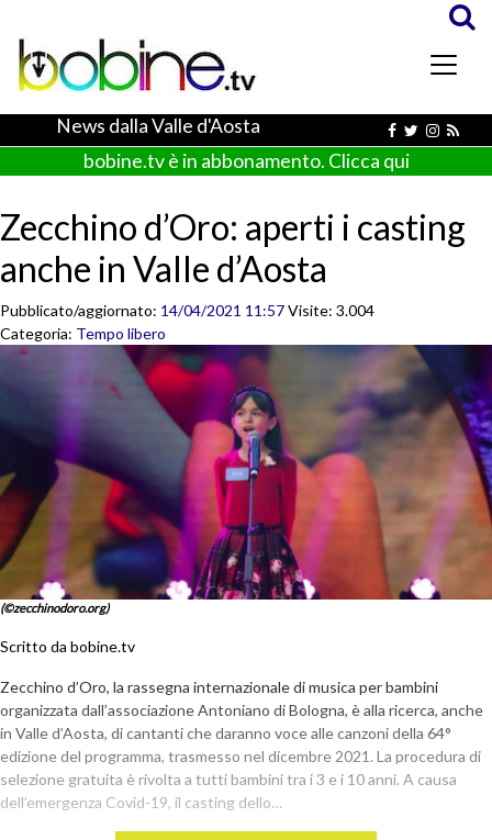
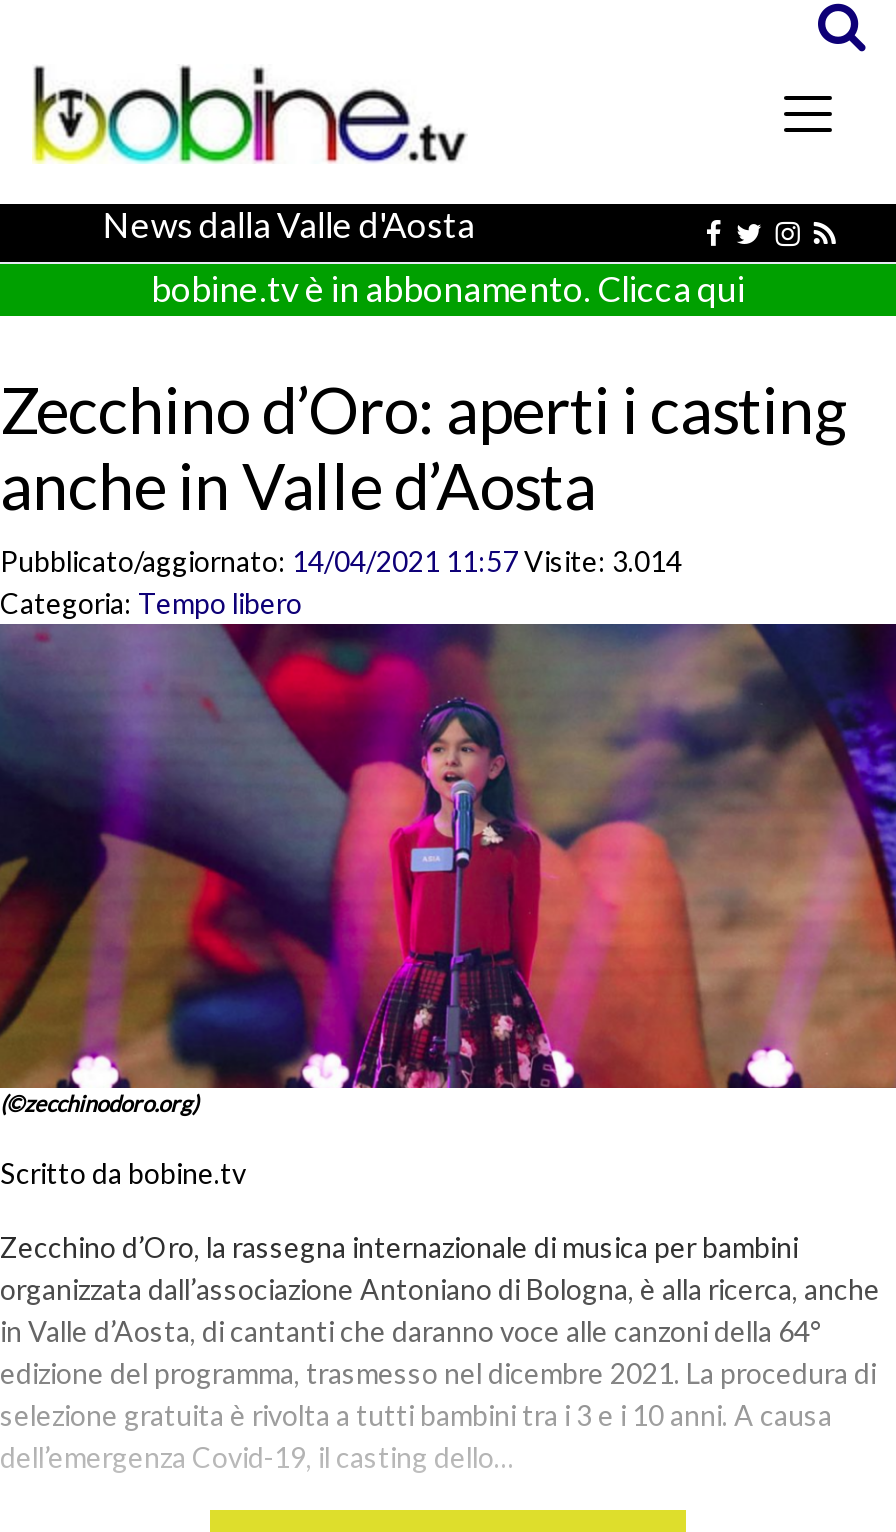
- Pubblicato/aggiornato: 14/04/2021 11:57 Visite: 3.004
+ Pubblicato/aggiornato: 14/04/2021 11:57 Visite: 3.014
